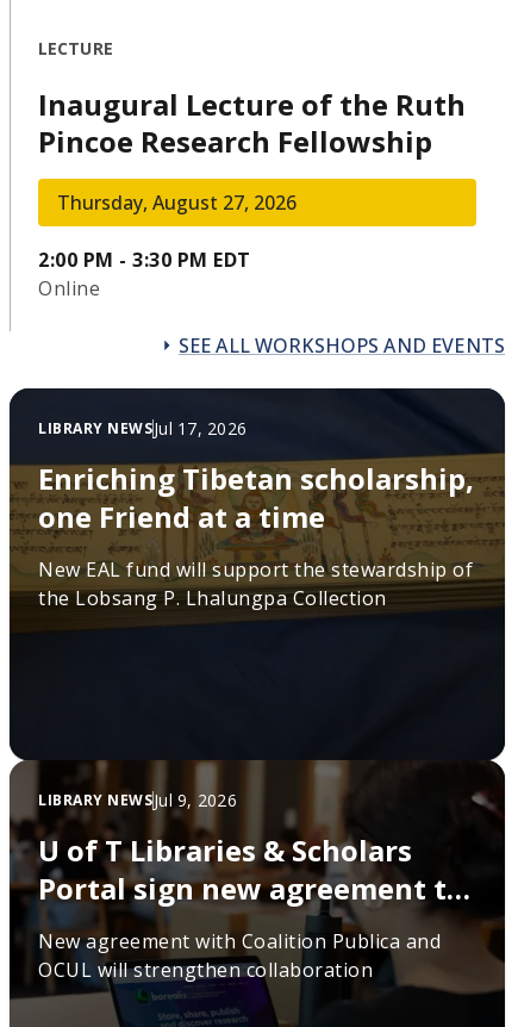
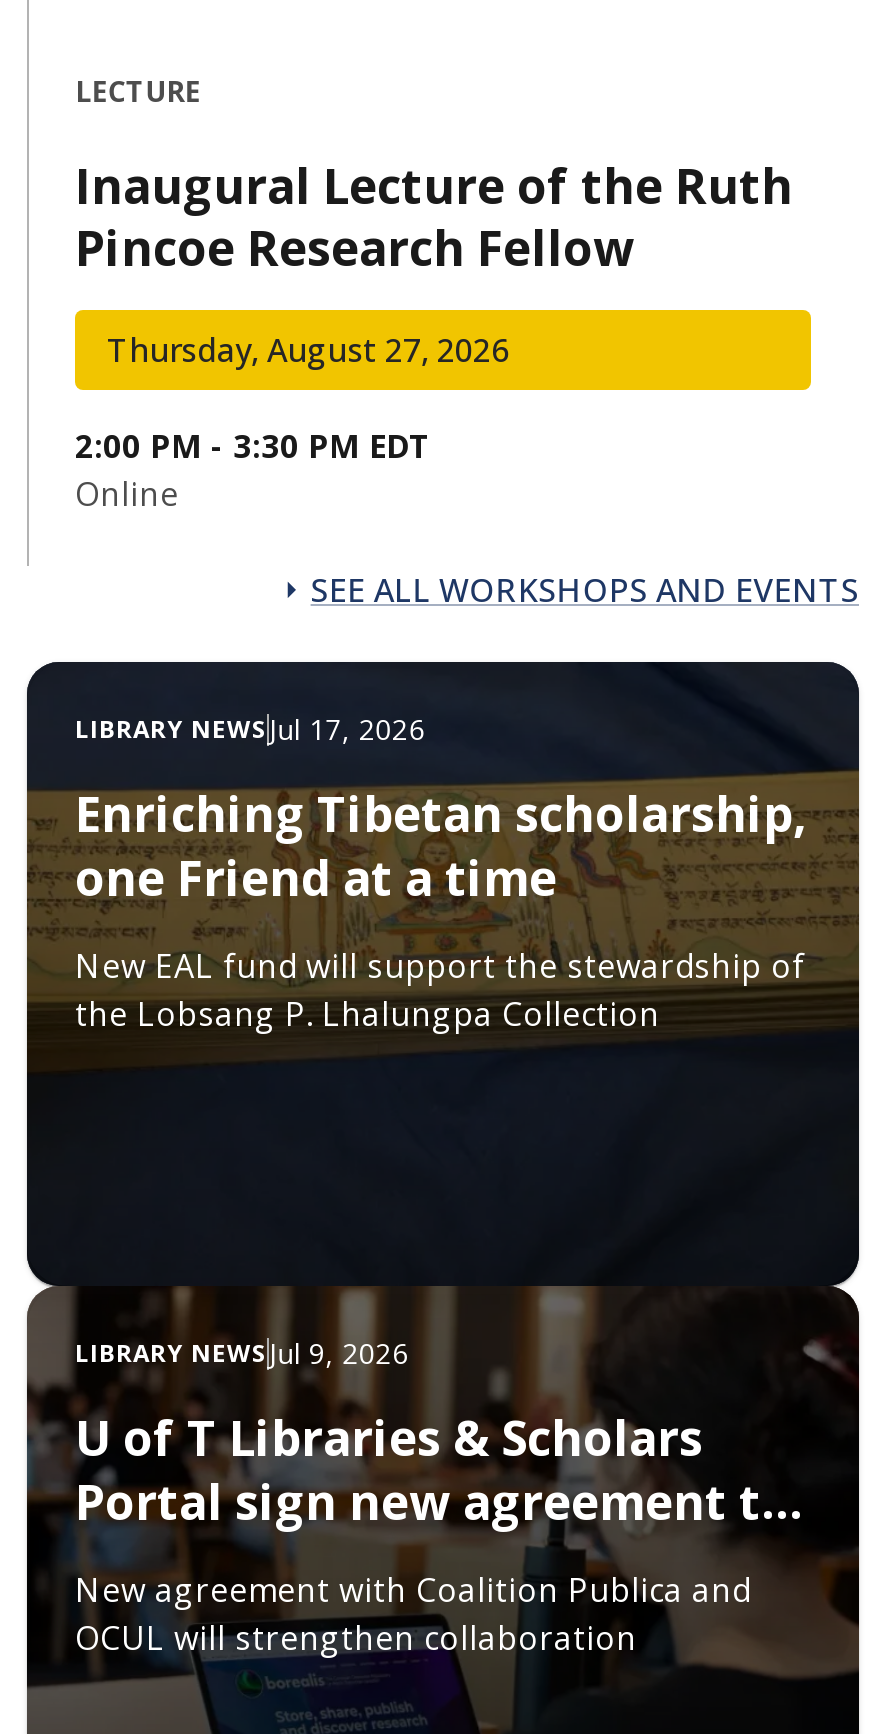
- Pincoe Research Fellowship
+ Pincoe Research Fellow
